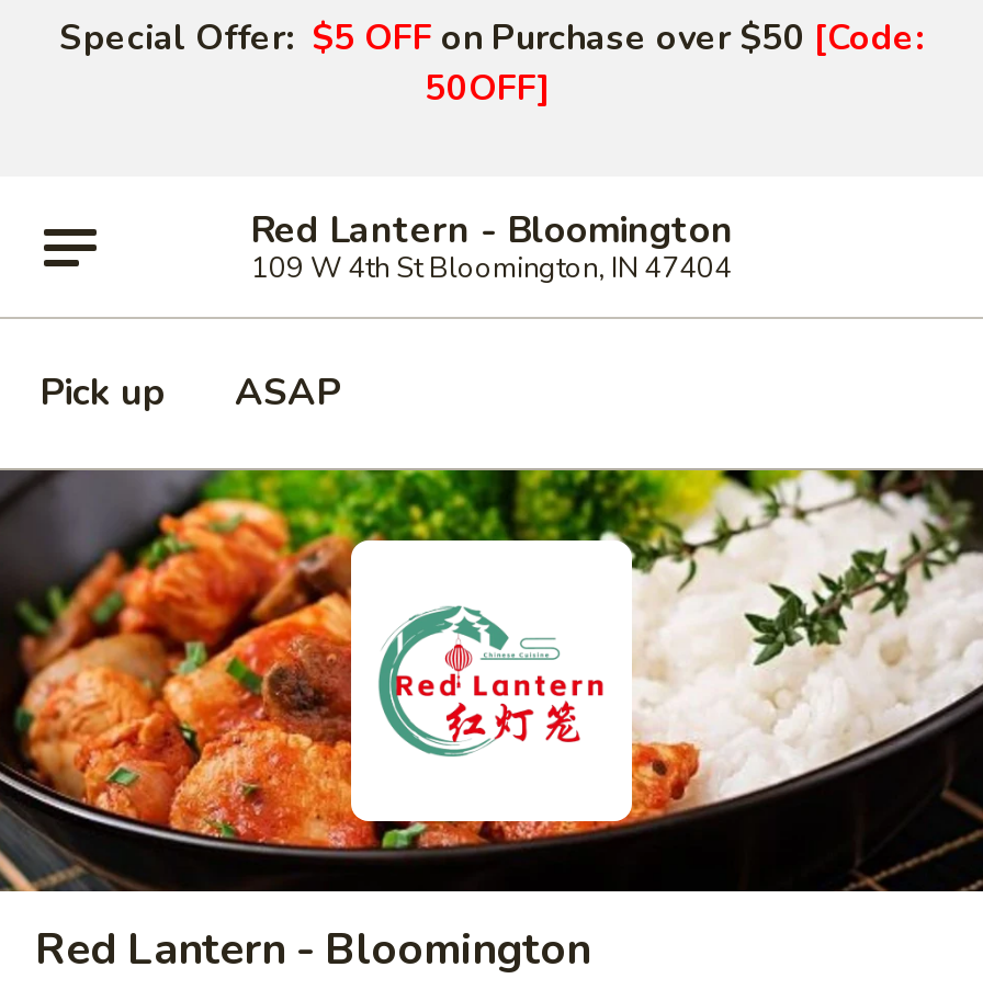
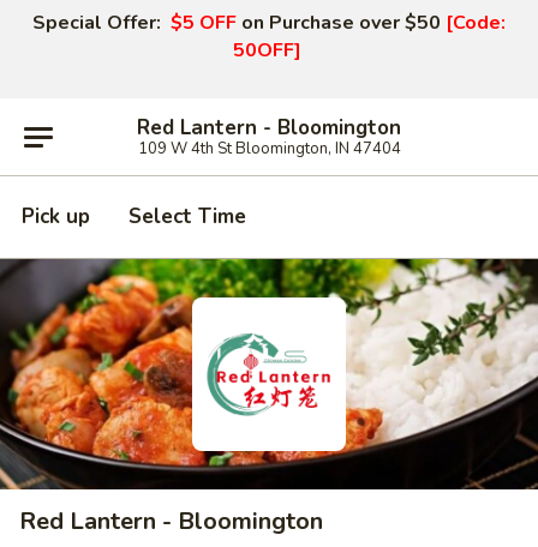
- ASAP
+ Select Time
